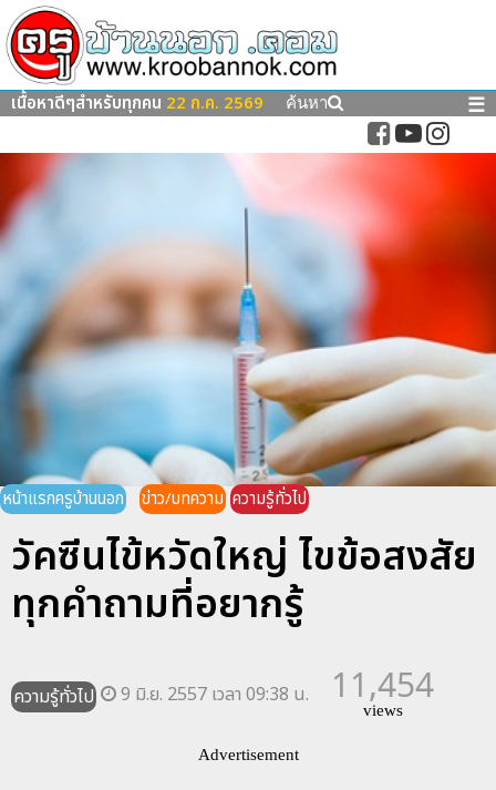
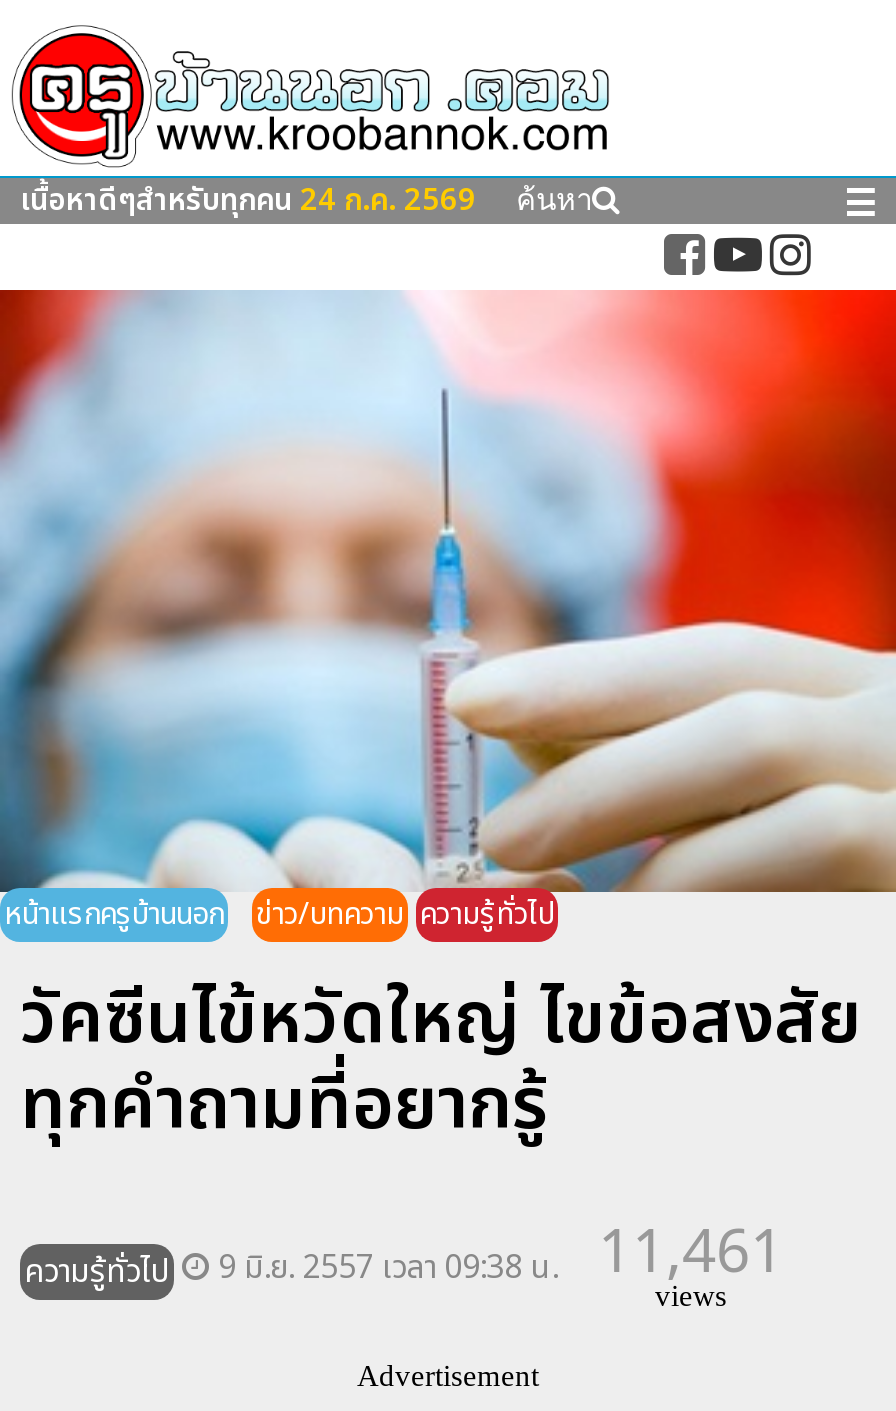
- เนื้อหาดีๆสำหรับทุกคน 22 ก.ค. 2569
+ เนื้อหาดีๆสำหรับทุกคน 24 ก.ค. 2569

- ความรู้ทั่วไป 9 มิ.ย. 2557 เวลา 09:38 น. 11,454
+ ความรู้ทั่วไป 9 มิ.ย. 2557 เวลา 09:38 น. 11,461
